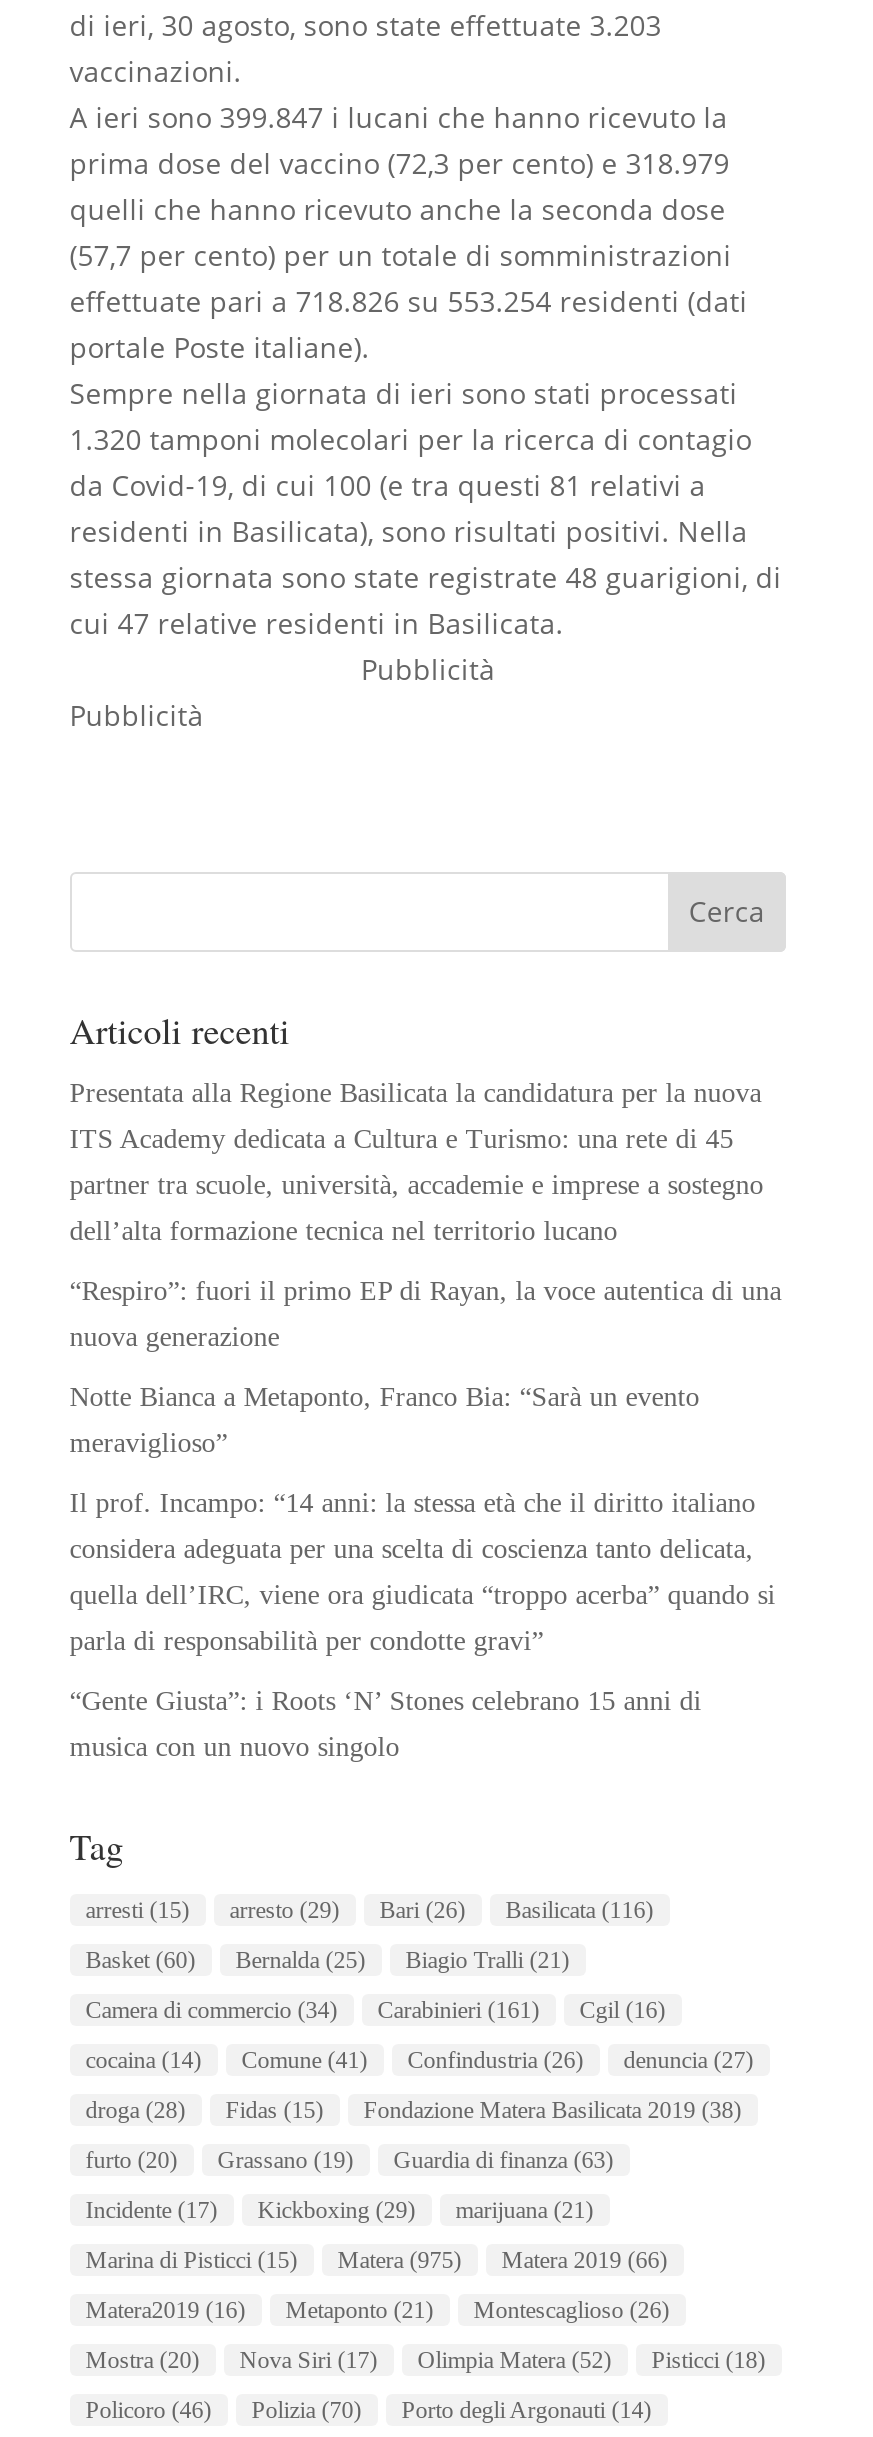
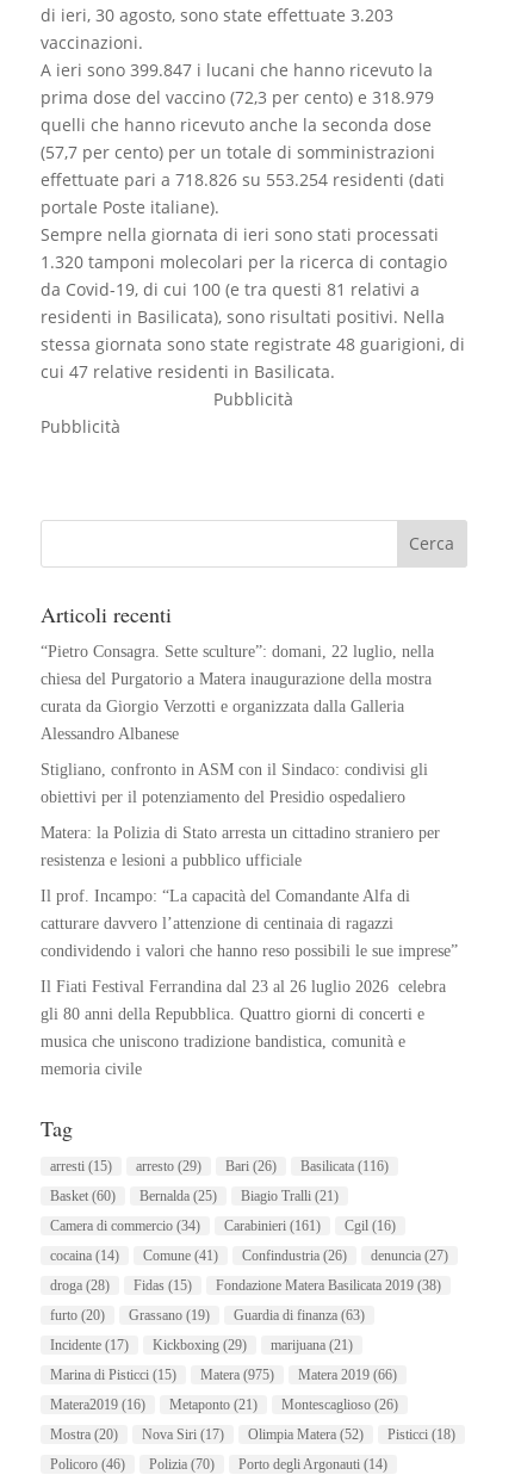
- Presentata alla Regione Basilicata la candidatura per la nuova
- ITS Academy dedicata a Cultura e Turismo: una rete di 45
- partner tra scuole, università, accademie e imprese a sostegno
- dell’alta formazione tecnica nel territorio lucano
- “Respiro”: fuori il primo EP di Rayan, la voce autentica di una
- nuova generazione
- Notte Bianca a Metaponto, Franco Bia: “Sarà un evento
- meraviglioso”
- Il prof. Incampo: “14 anni: la stessa età che il diritto italiano
- considera adeguata per una scelta di coscienza tanto delicata,
- quella dell’IRC, viene ora giudicata “troppo acerba” quando si
- parla di responsabilità per condotte gravi”
- “Gente Giusta”: i Roots ‘N’ Stones celebrano 15 anni di
- musica con un nuovo singolo
+ “Pietro Consagra. Sette sculture”: domani, 22 luglio, nella
+ chiesa del Purgatorio a Matera inaugurazione della mostra
+ curata da Giorgio Verzotti e organizzata dalla Galleria
+ Alessandro Albanese
+ Stigliano, confronto in ASM con il Sindaco: condivisi gli
+ obiettivi per il potenziamento del Presidio ospedaliero
+ Matera: la Polizia di Stato arresta un cittadino straniero per
+ resistenza e lesioni a pubblico ufficiale
+ Il prof. Incampo: “La capacità del Comandante Alfa di
+ catturare davvero l’attenzione di centinaia di ragazzi
+ condividendo i valori che hanno reso possibili le sue imprese”
+ Il Fiati Festival Ferrandina dal 23 al 26 luglio 2026 celebra
+ gli 80 anni della Repubblica. Quattro giorni di concerti e
+ musica che uniscono tradizione bandistica, comunità e
+ memoria civile
